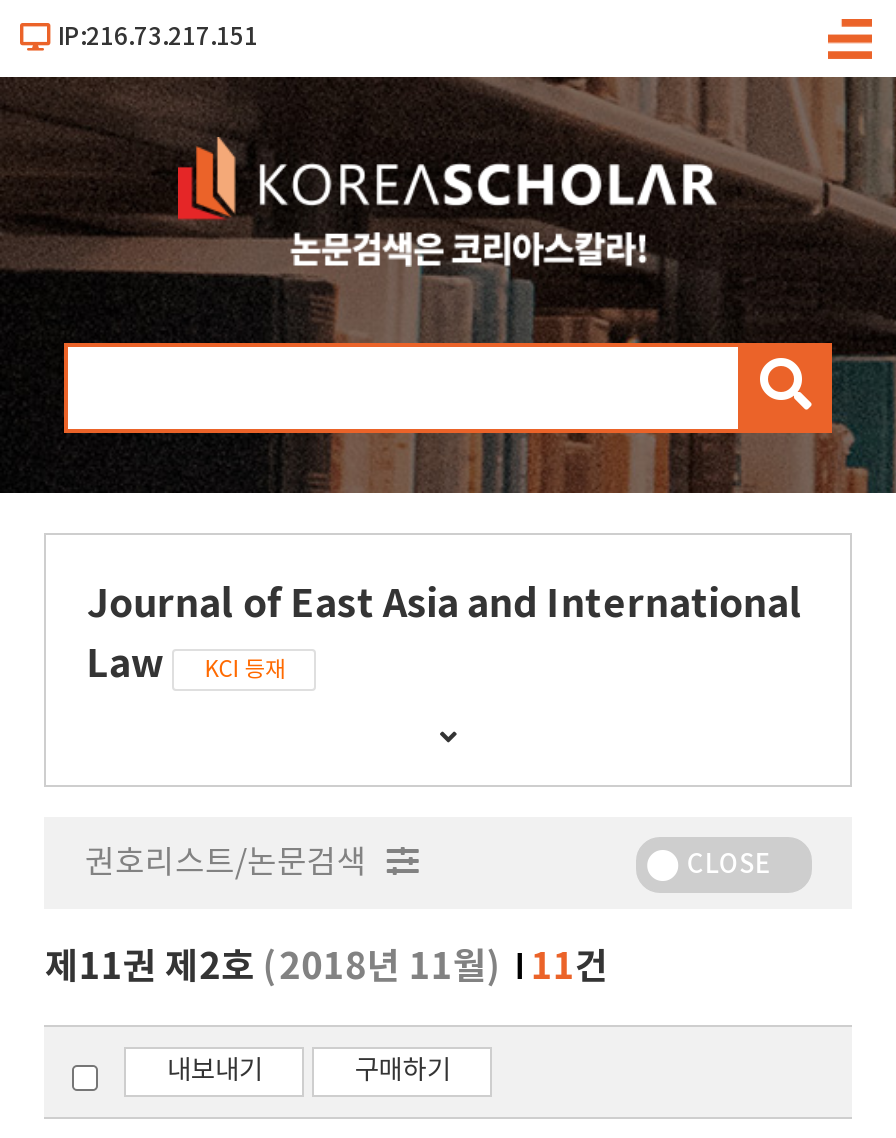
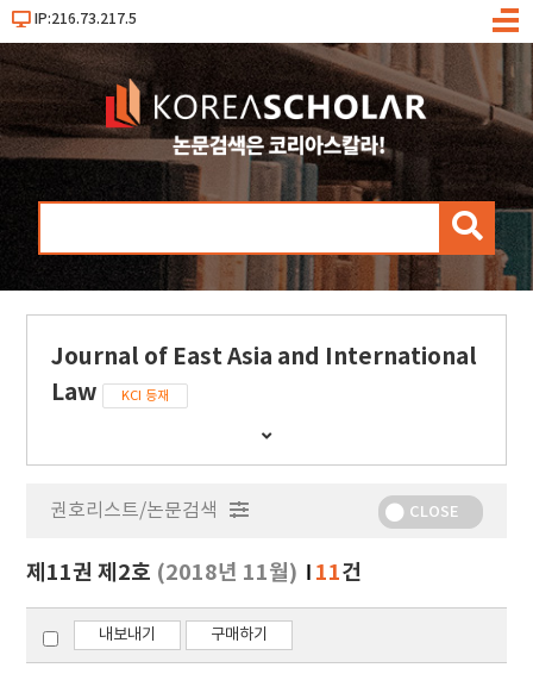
- IP:216.73.217.151
+ IP:216.73.217.5
